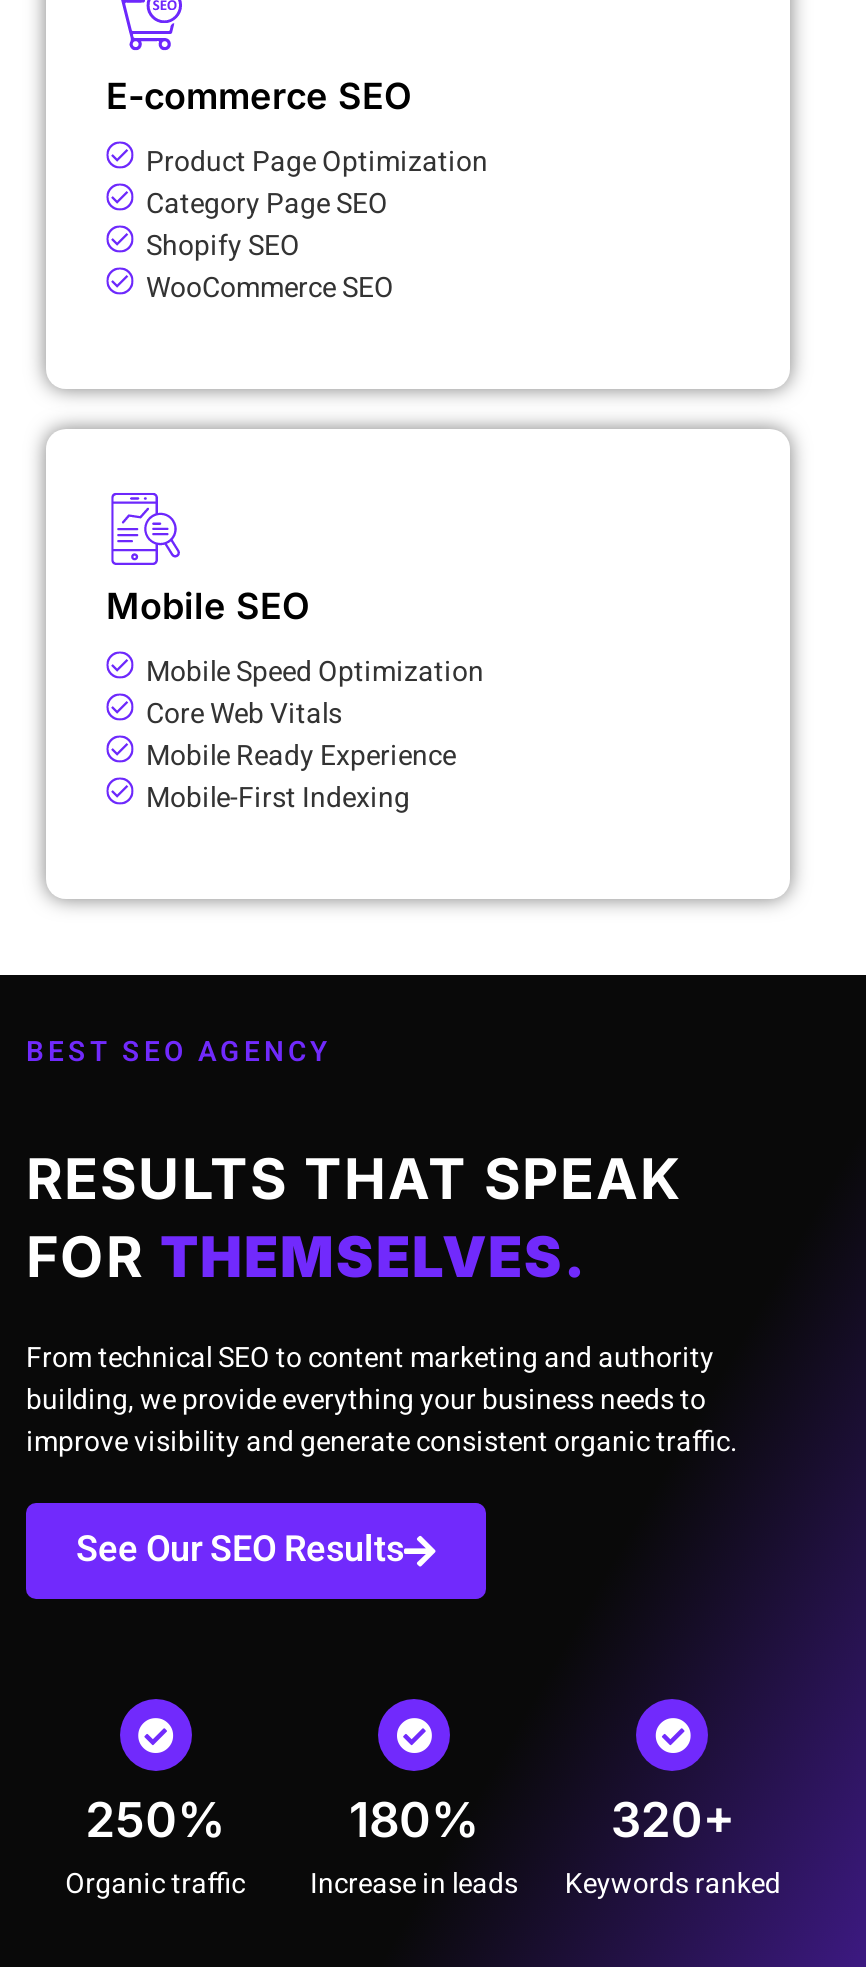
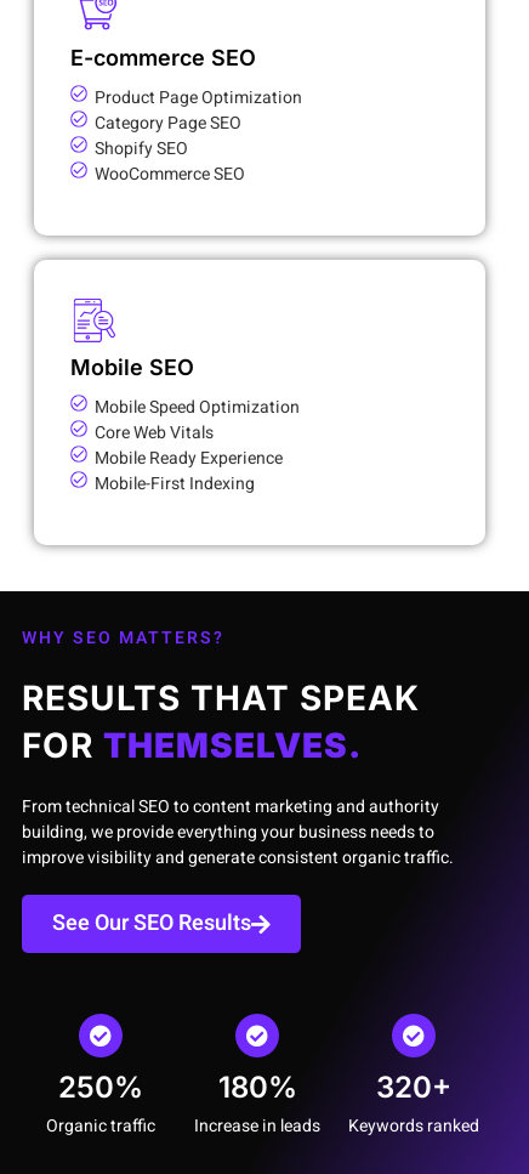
- BEST SEO AGENCY
+ WHY SEO MATTERS?
